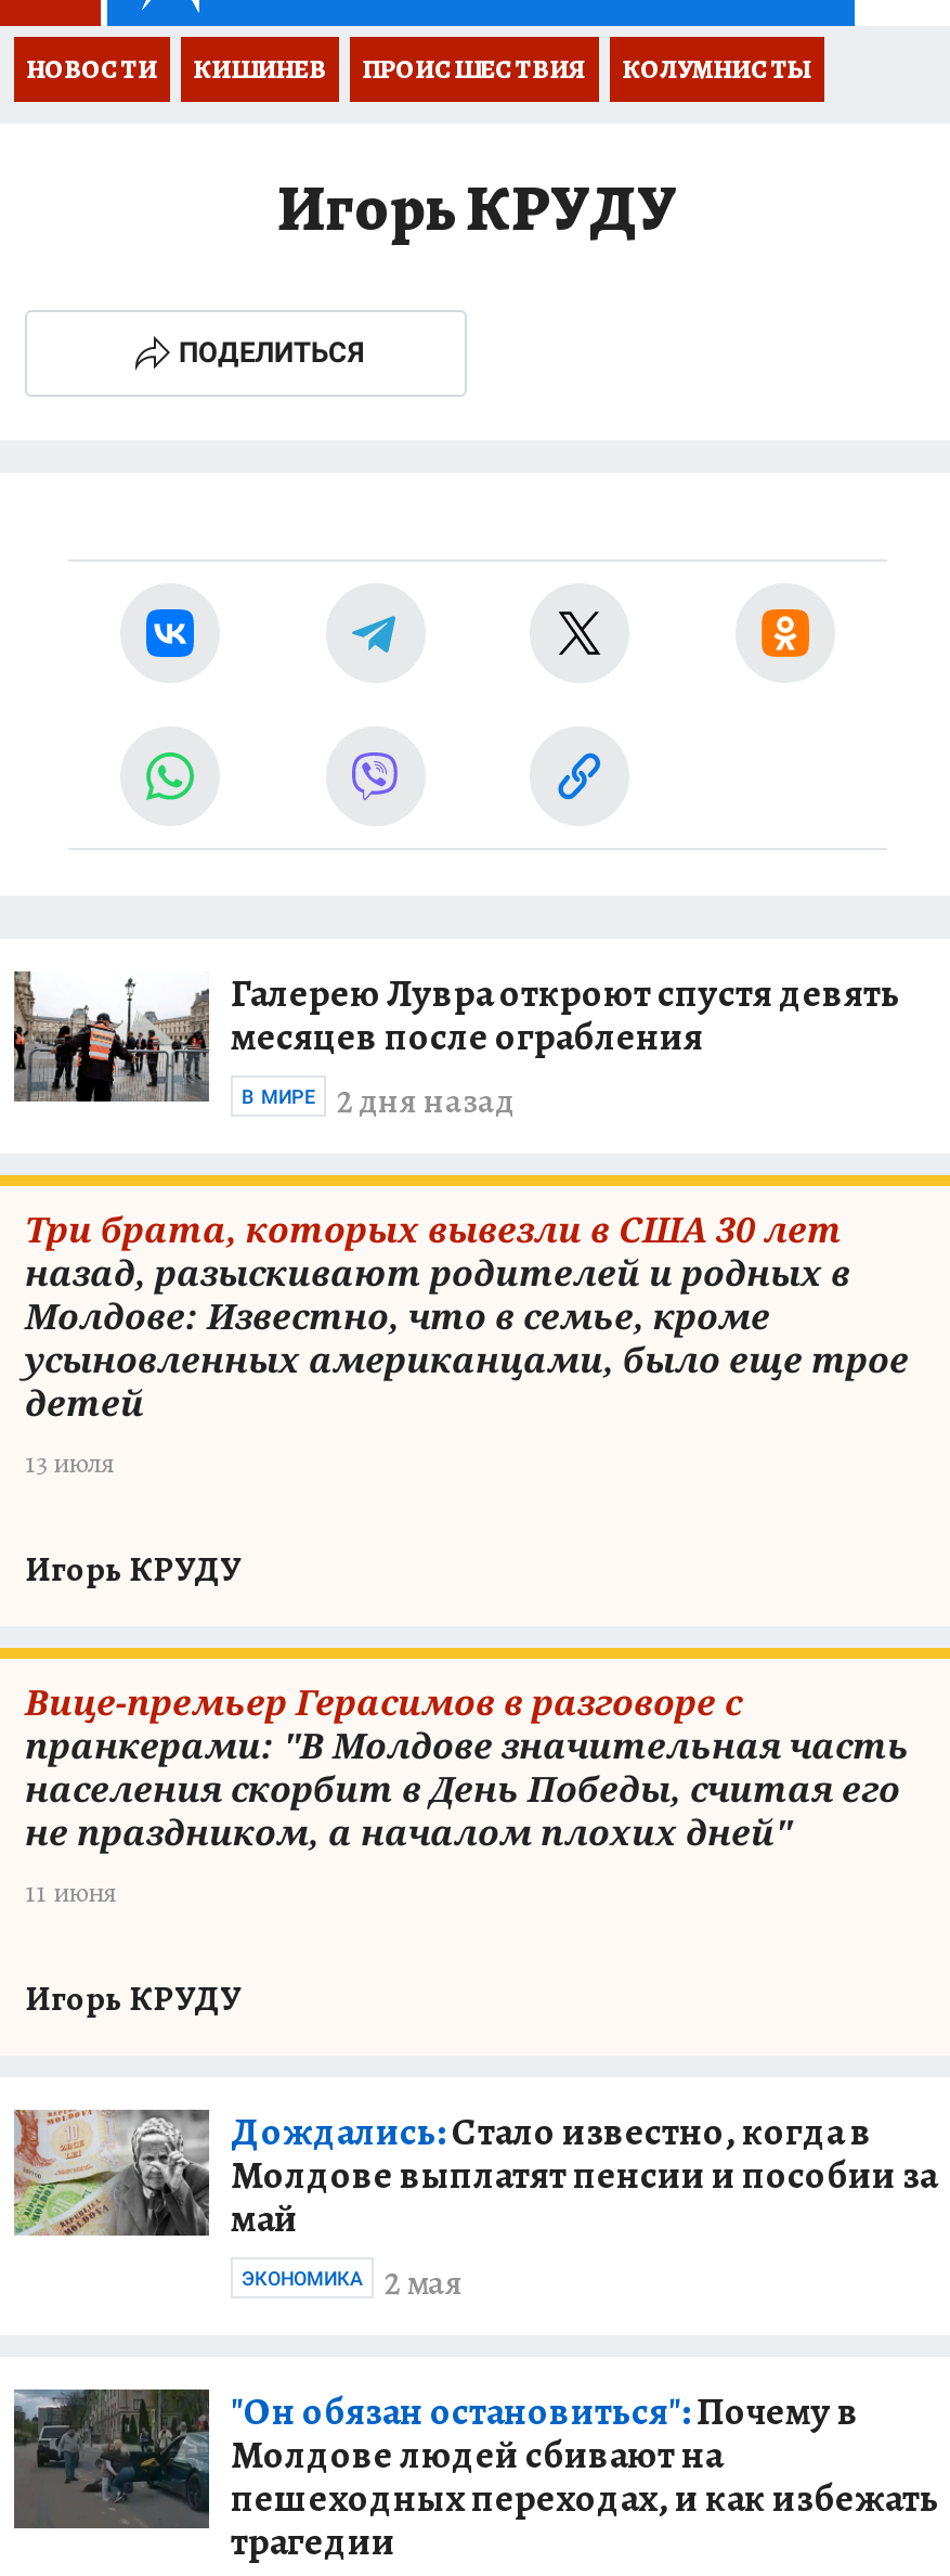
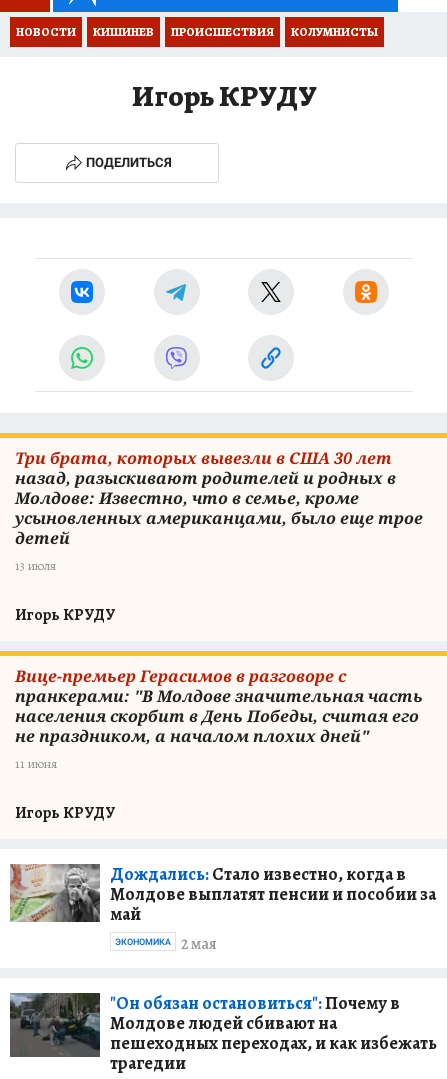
- [image]
- Галерею Лувра откроют спустя девять
- месяцев после ограбления
- 2 дня назад
- В МИРЕ
